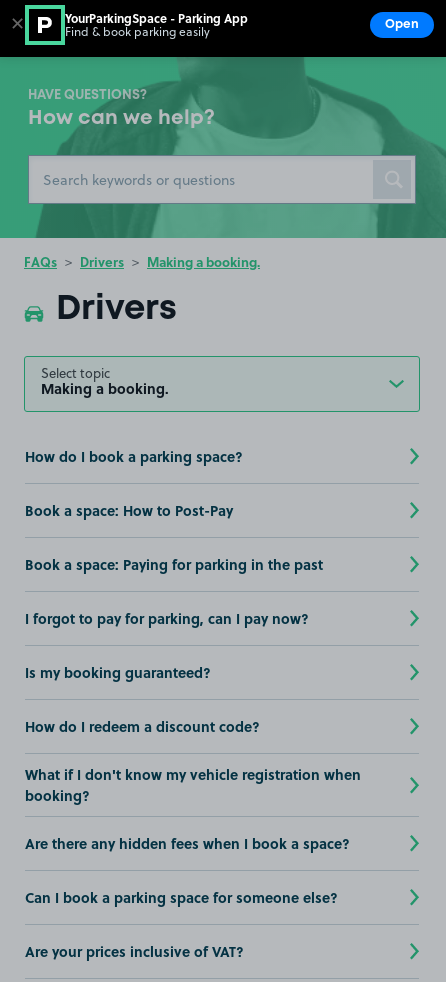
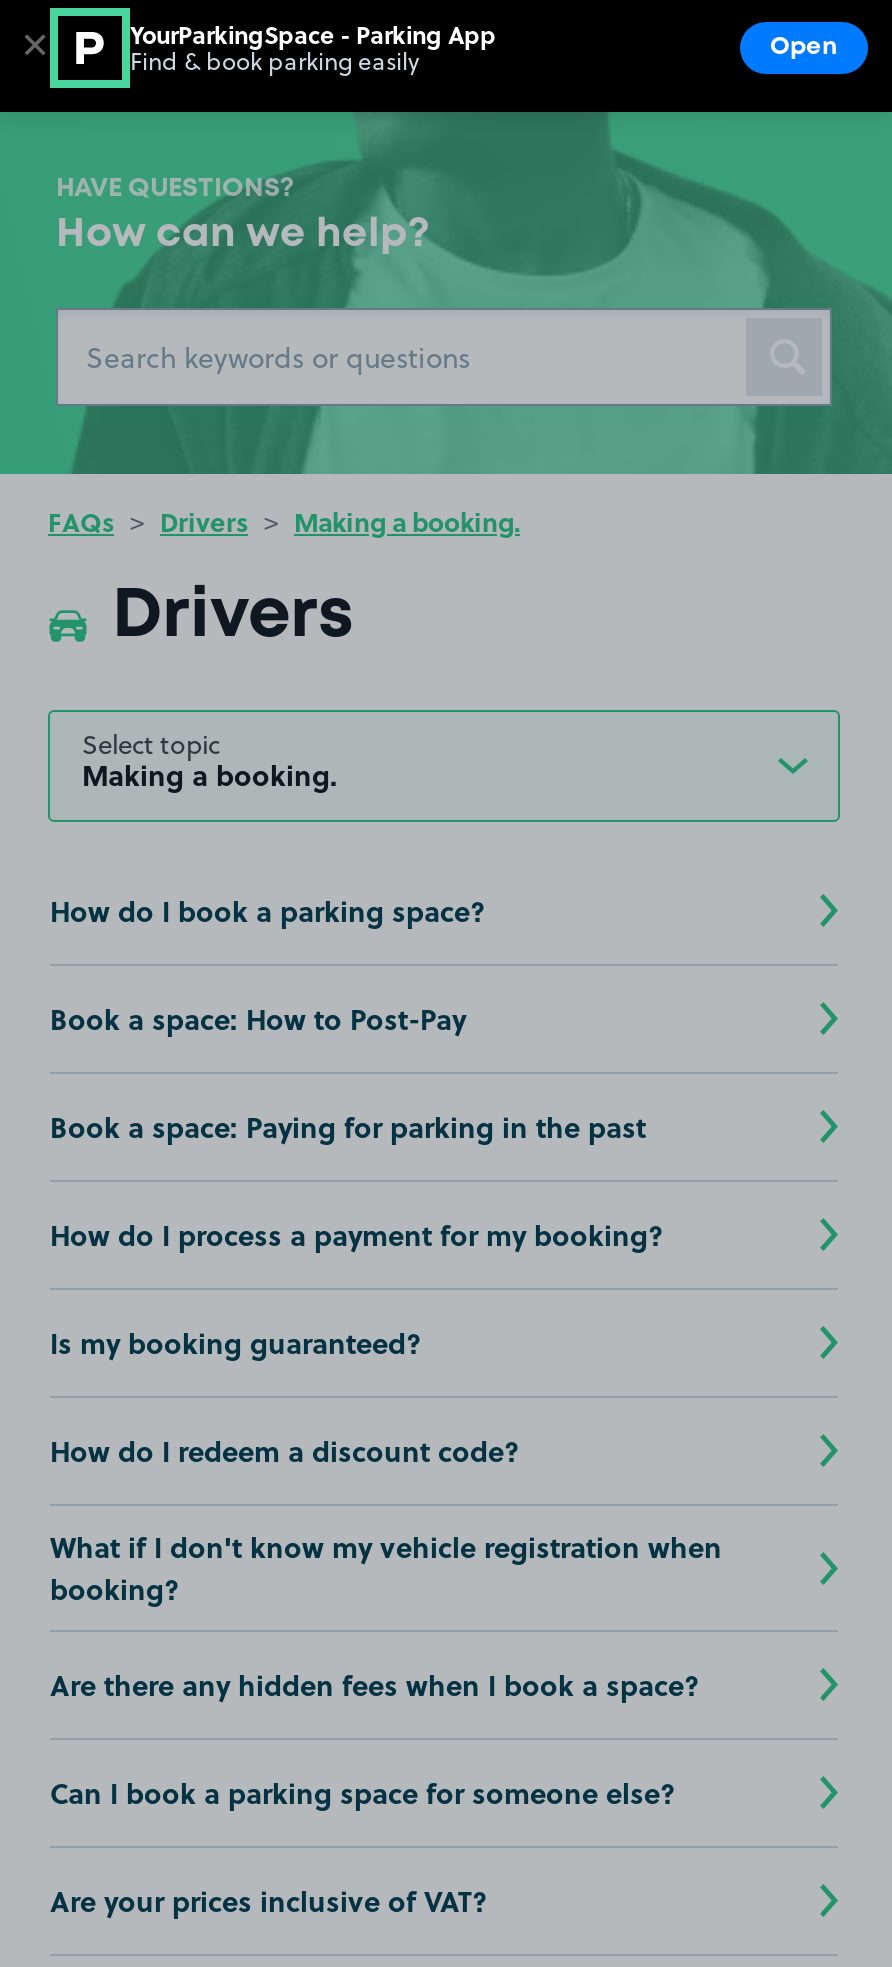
- I forgot to pay for parking, can I pay now?
+ How do I process a payment for my booking?
